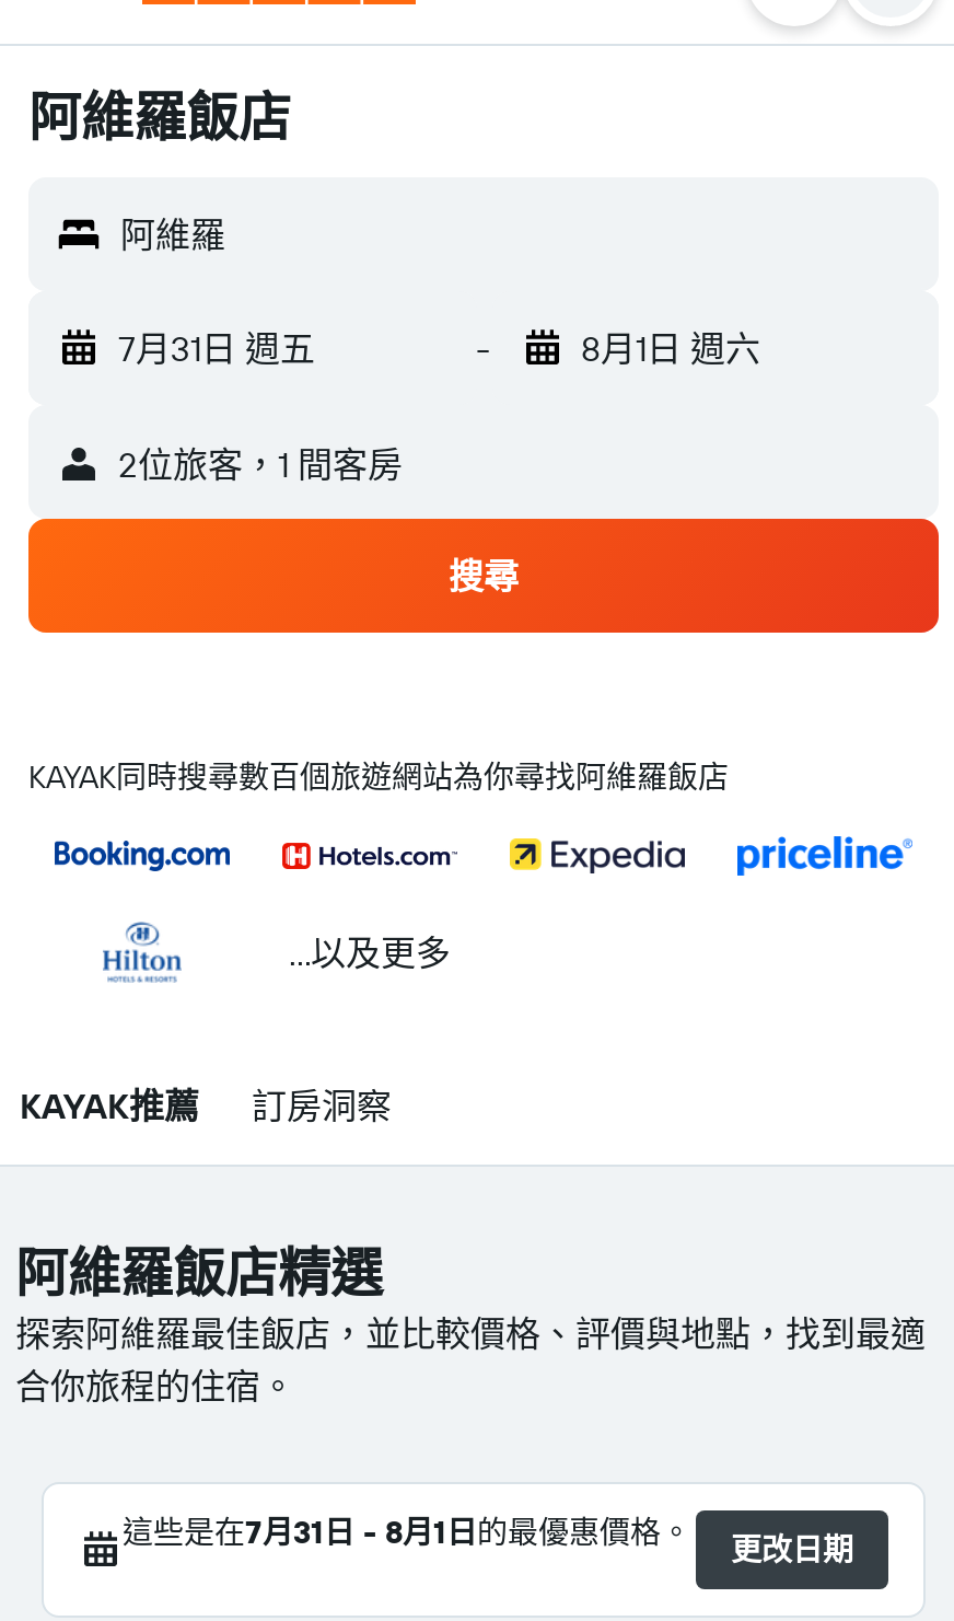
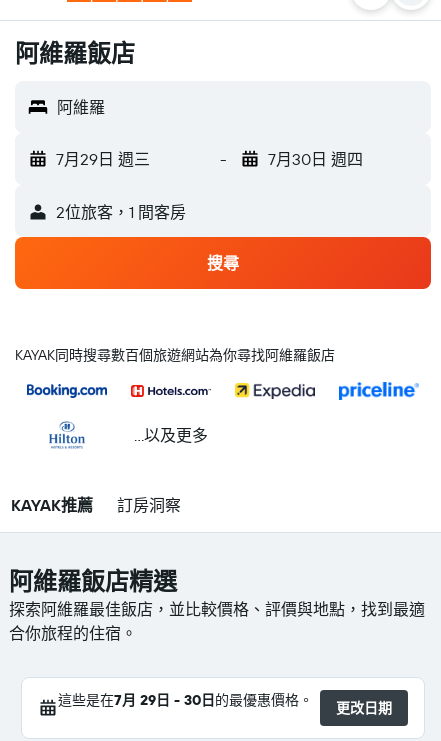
- 7月31日 週五
+ 7月29日 週三

- 8月1日 週六
+ 7月30日 週四

- 這些是在7月31日 - 8月1日的最優惠價格。
+ 這些是在7月 29日 - 30日的最優惠價格。
